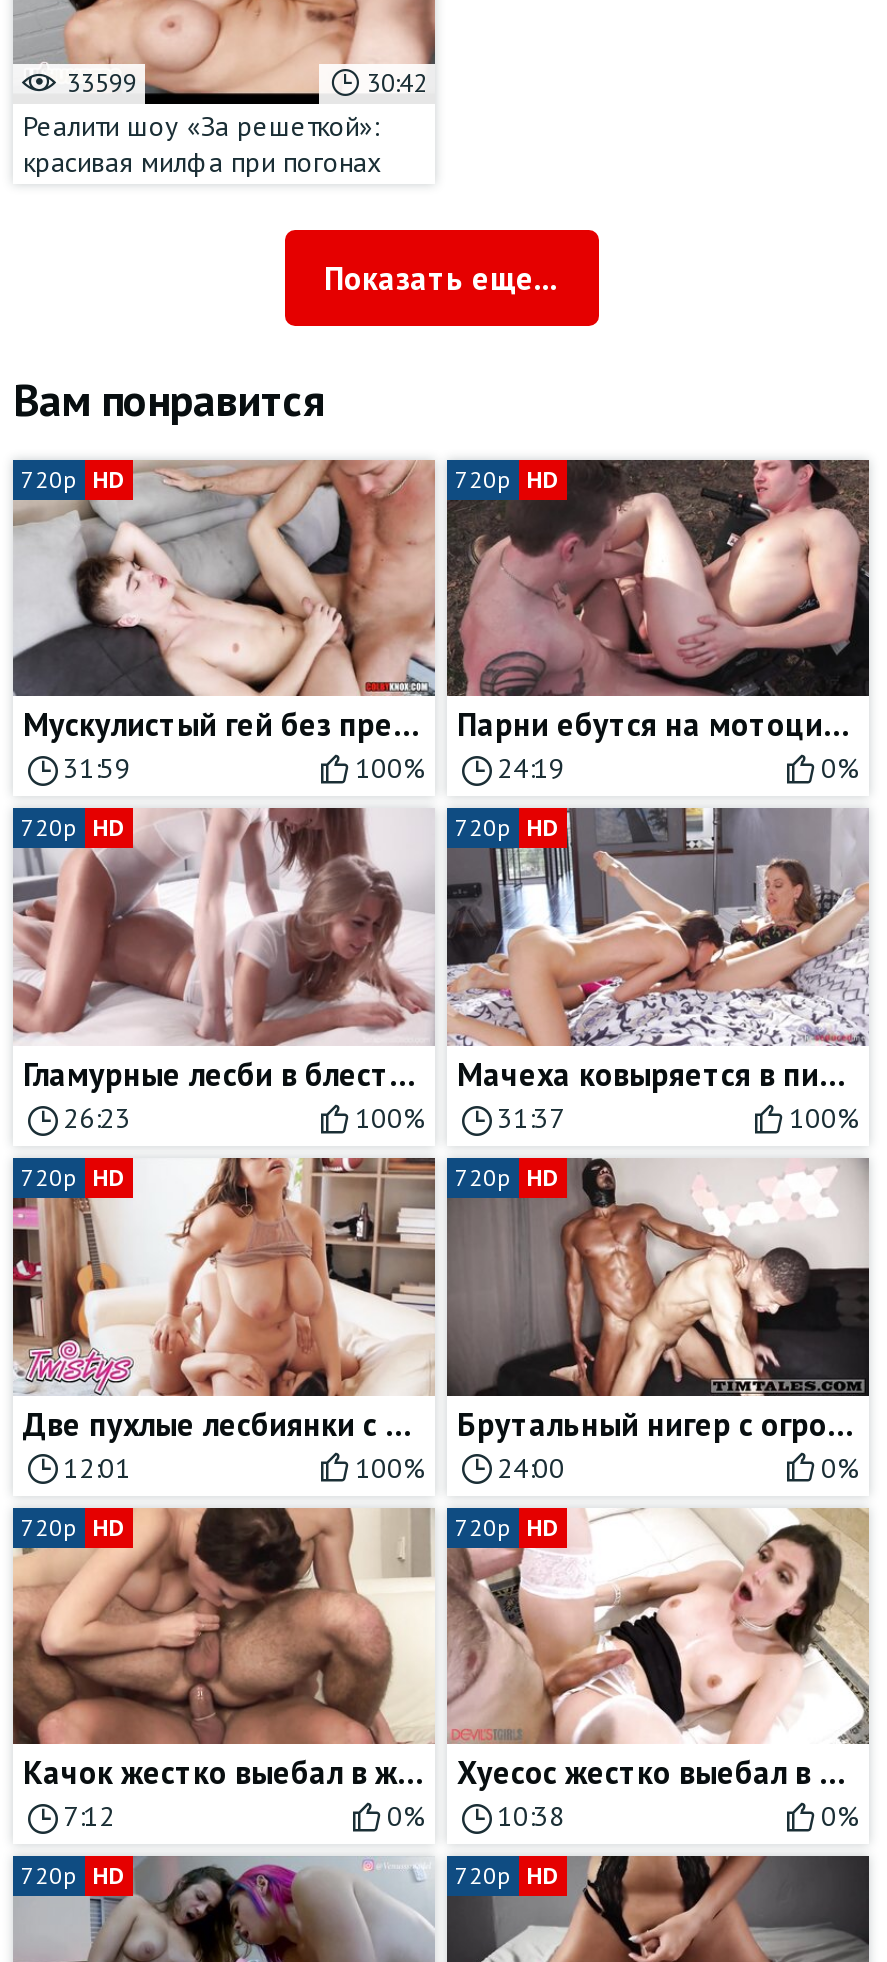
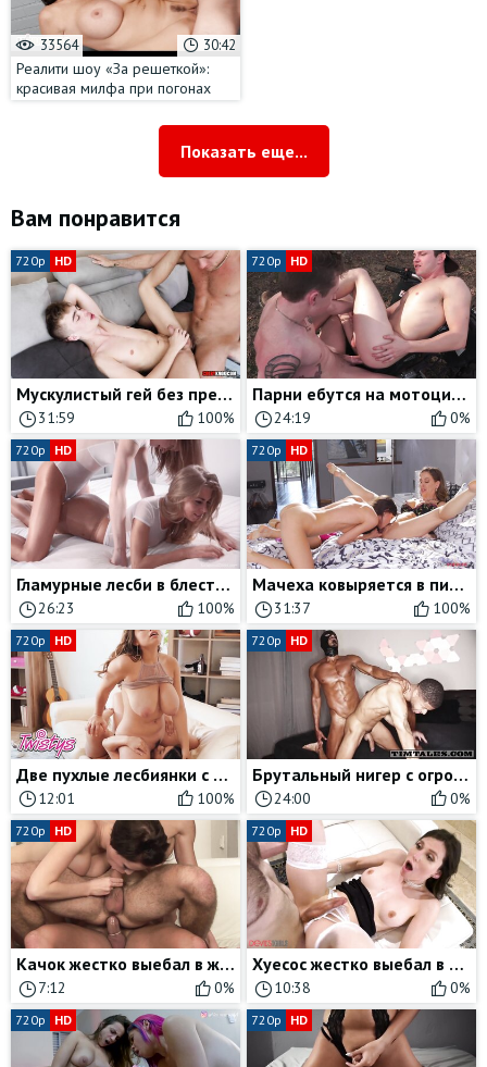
- 33599
+ 33564
